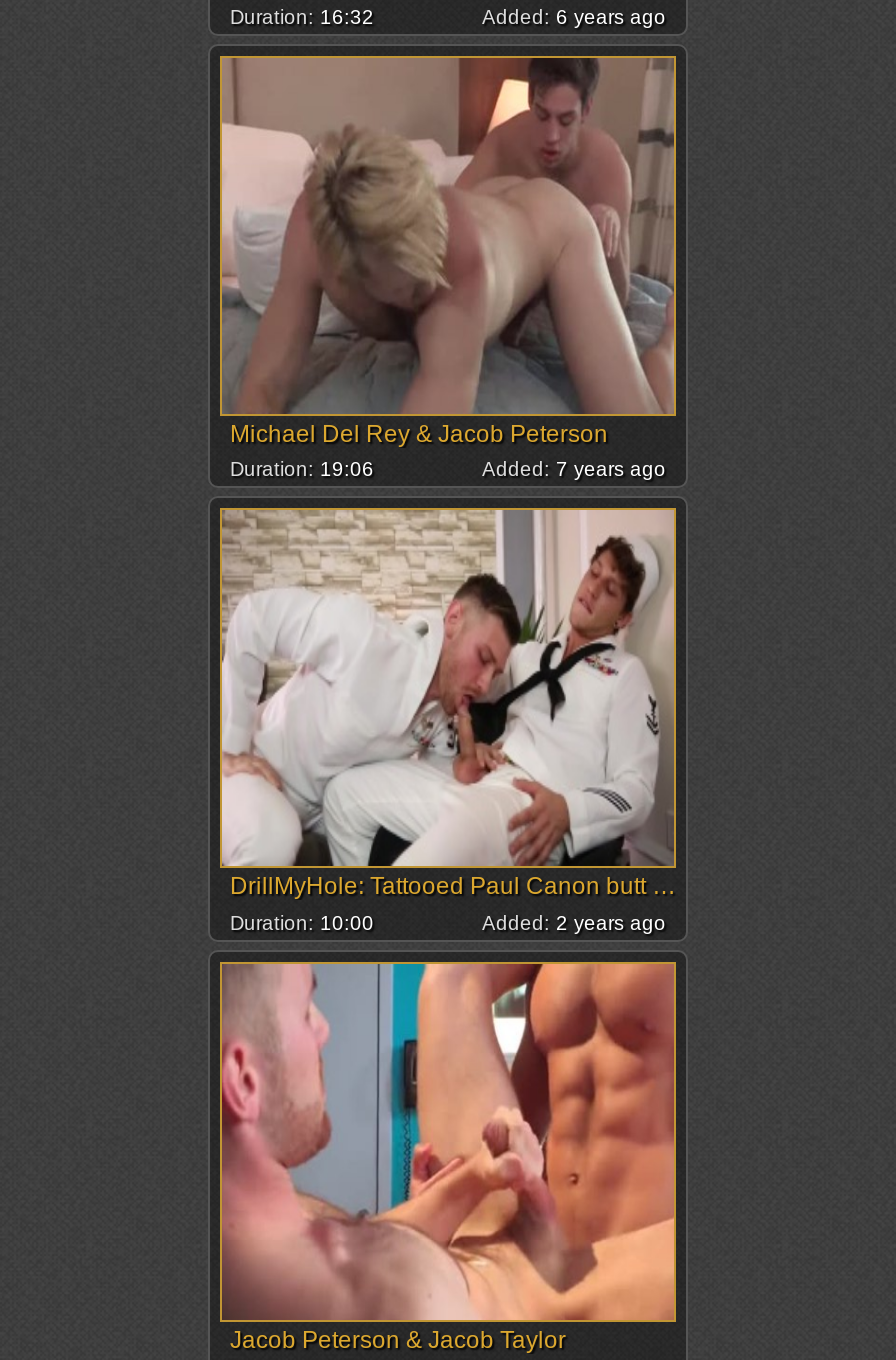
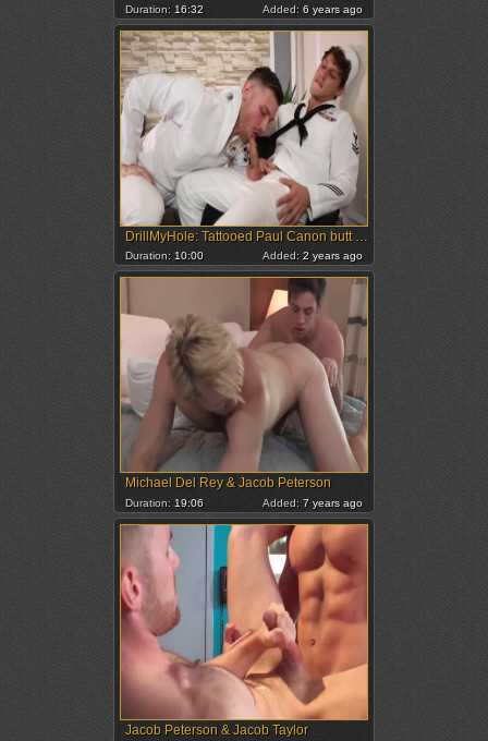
moved down: [image] | Michael Del Rey & Jacob Peterson | Duration: 19:06 | Added: 7 years ago

moved up: [image] | Duration: 10:00 | Added: 2 years ago
